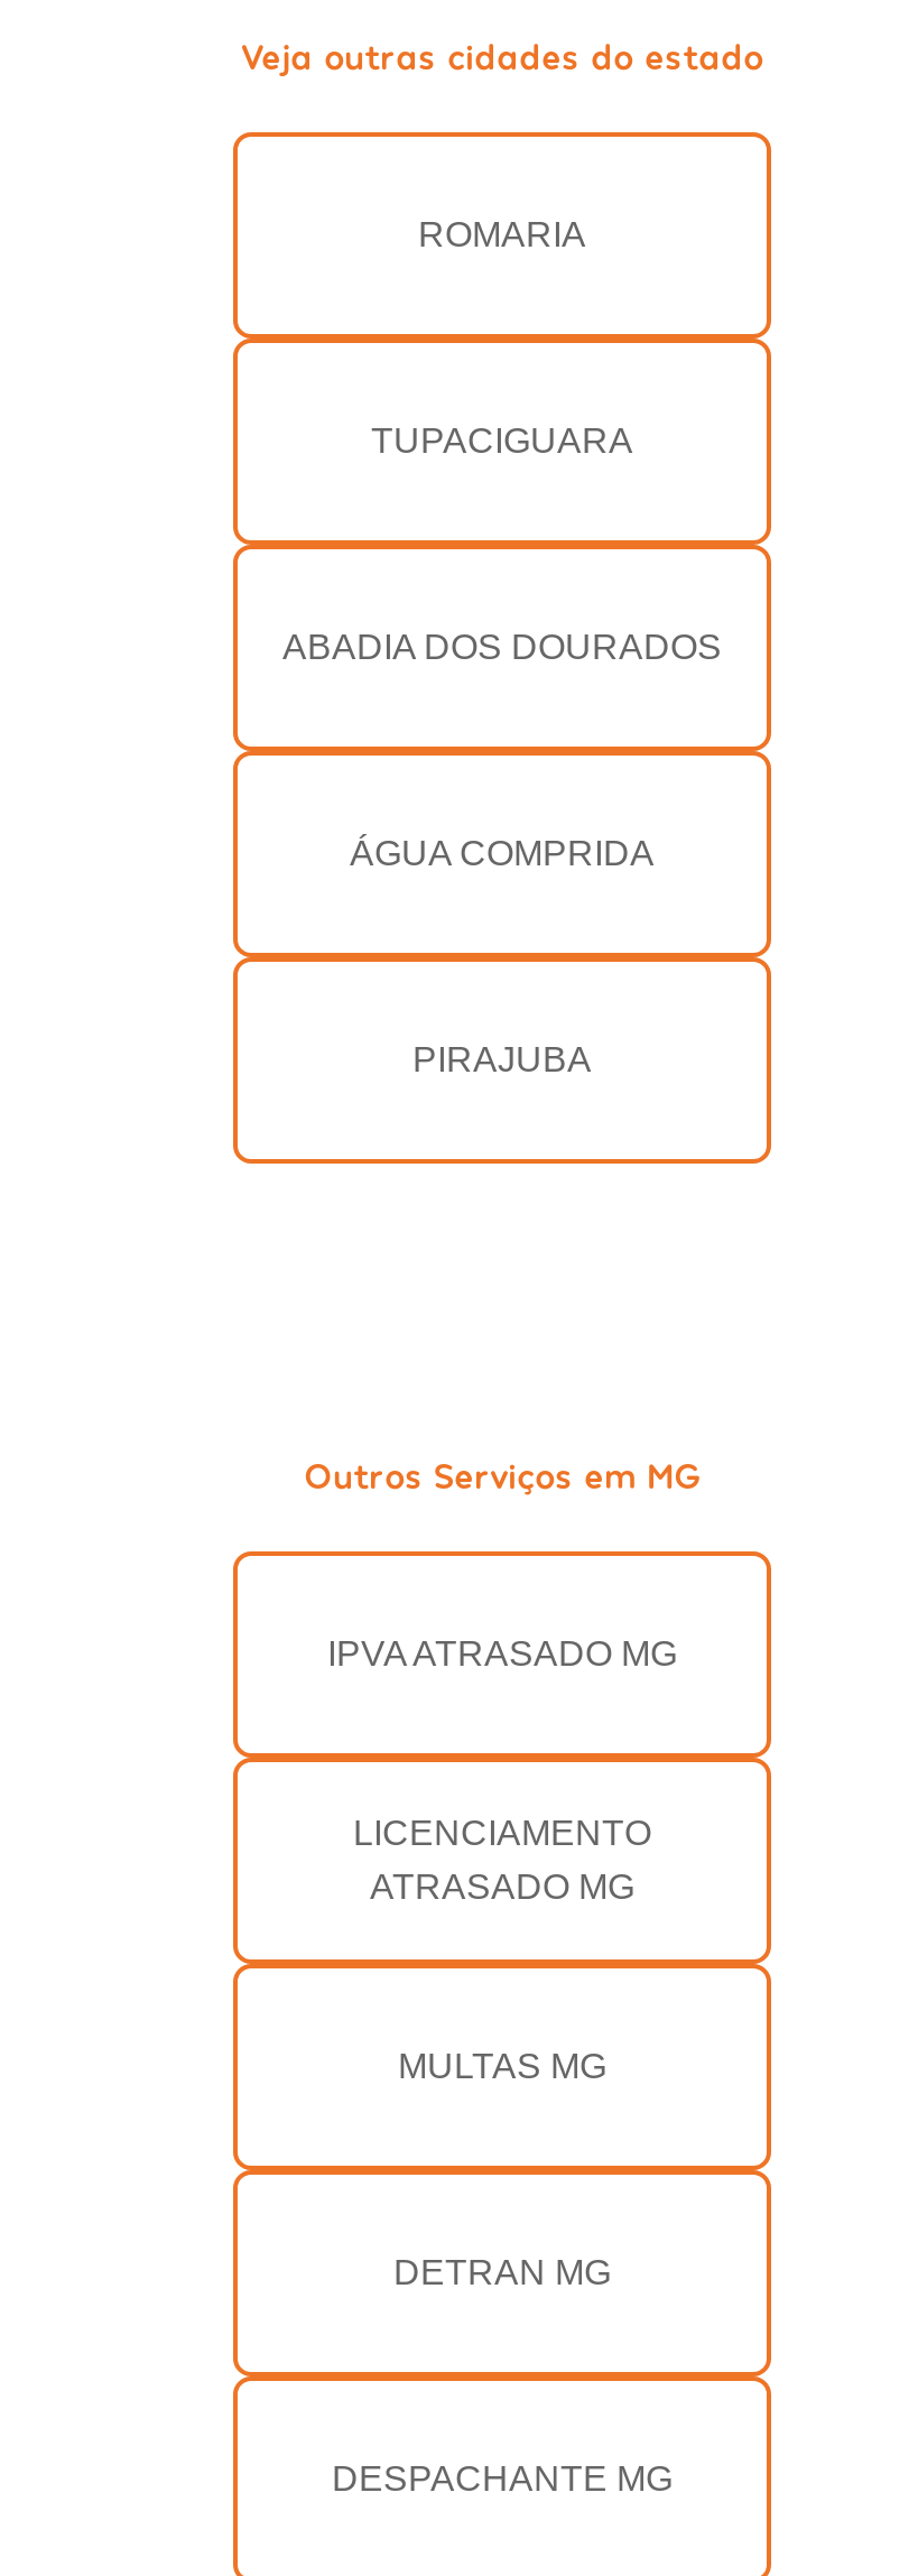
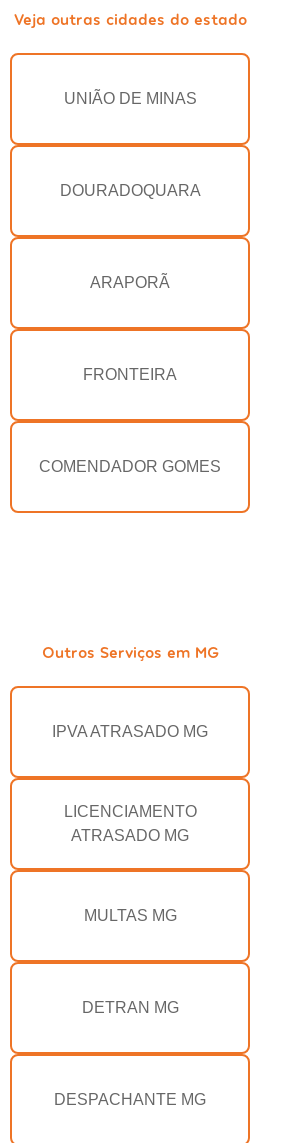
- ROMARIA
+ UNIÃO DE MINAS

- TUPACIGUARA
+ DOURADOQUARA

- ABADIA DOS DOURADOS
+ ARAPORÃ

- ÁGUA COMPRIDA
+ FRONTEIRA

- PIRAJUBA
+ COMENDADOR GOMES
